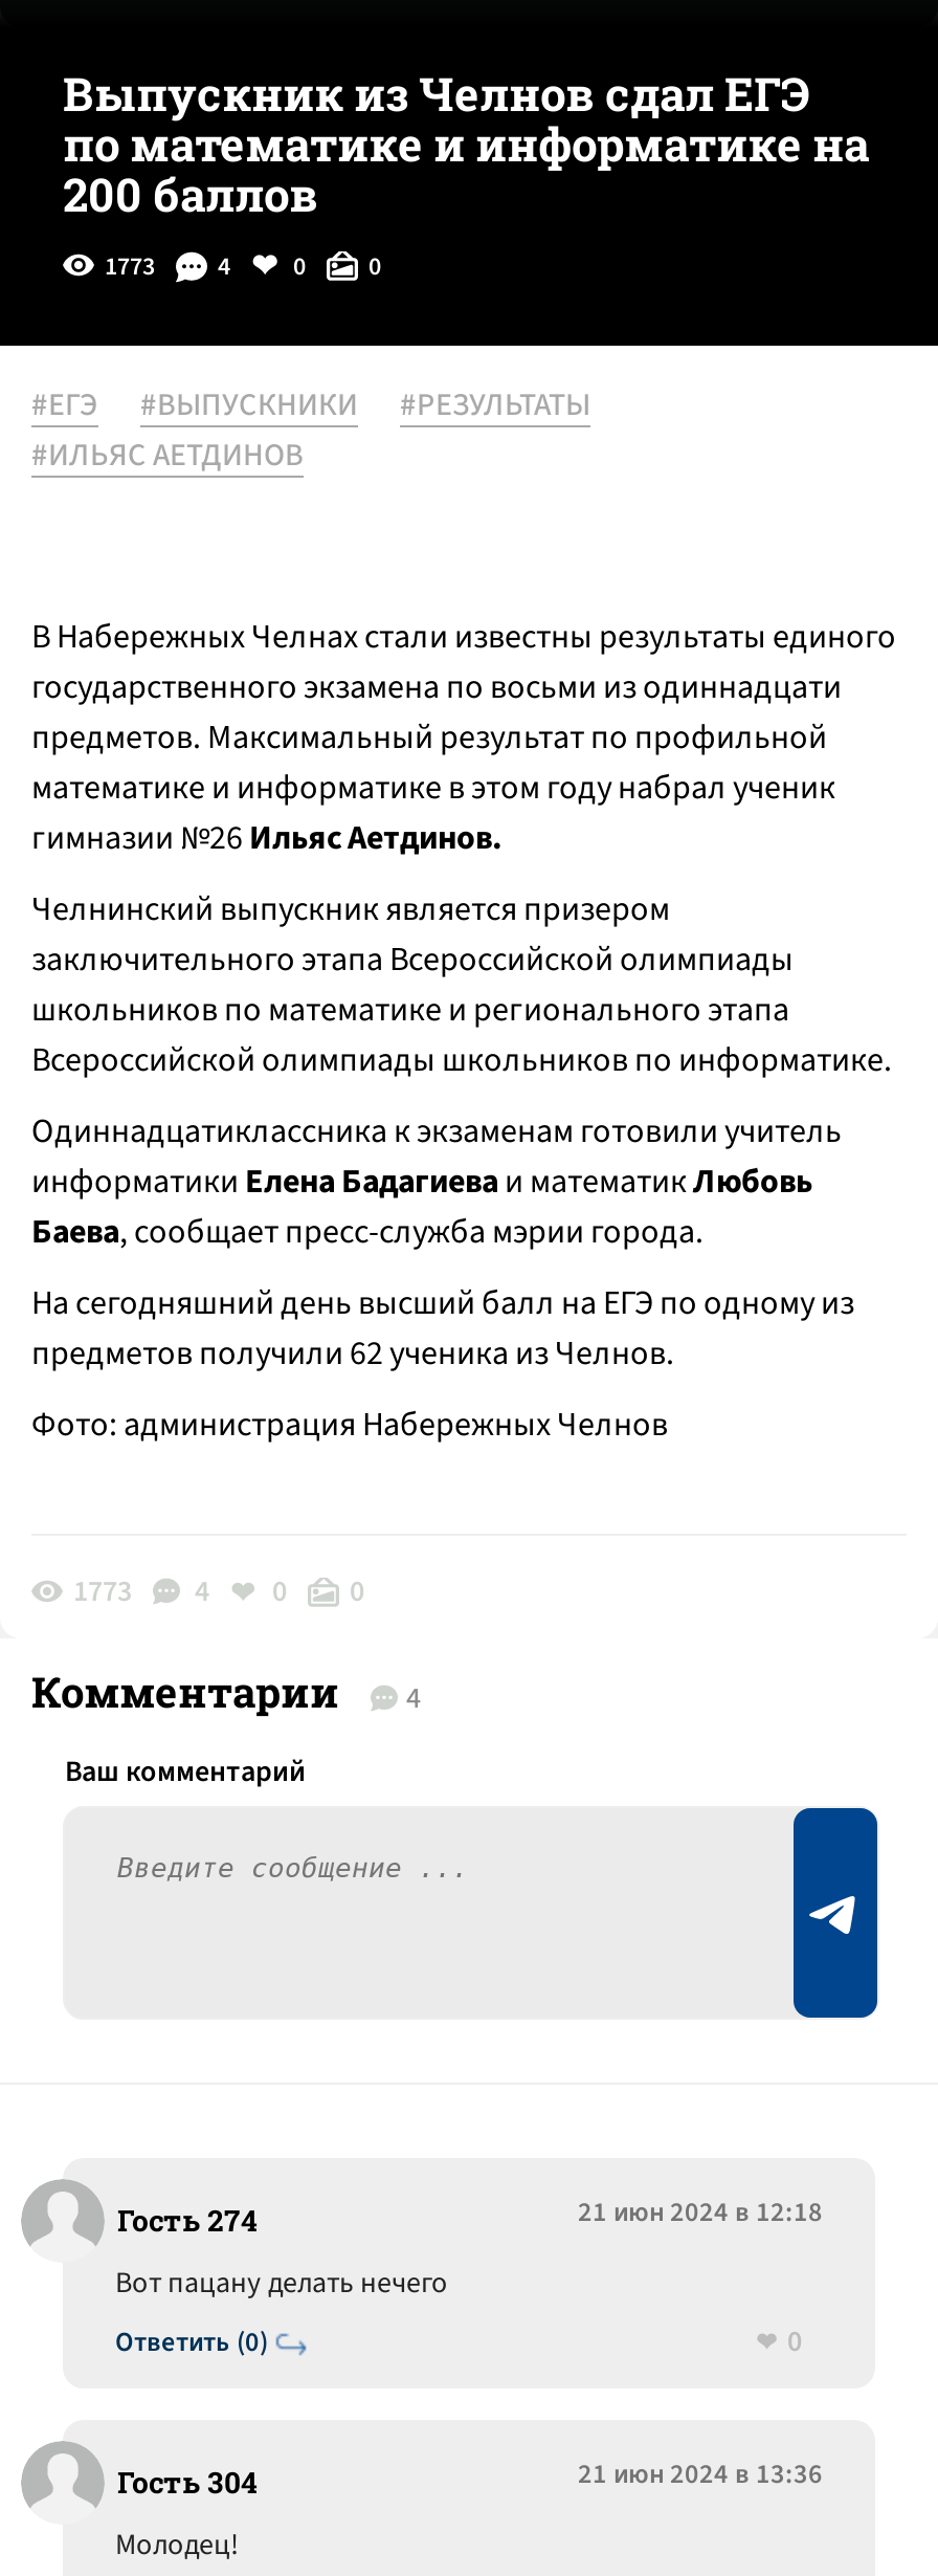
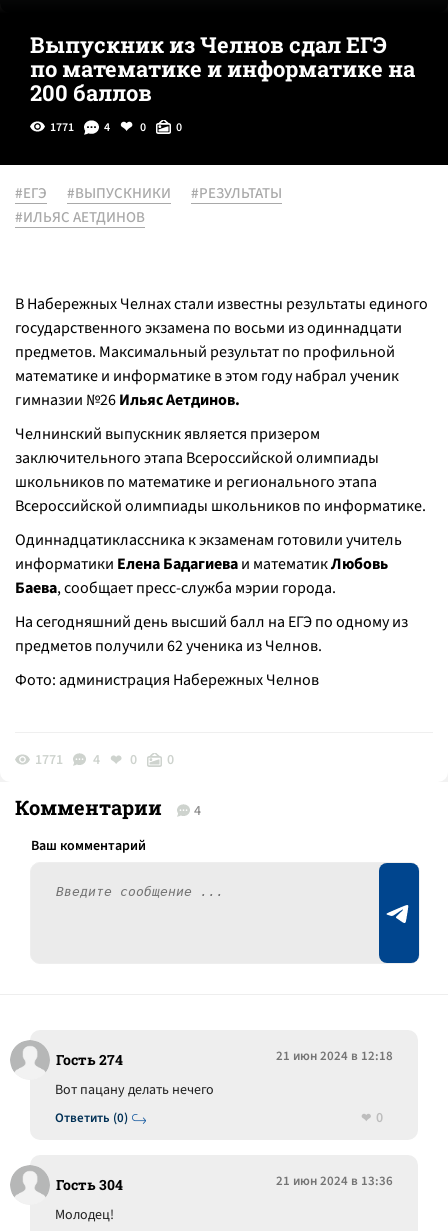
- 1773 4 0 0
+ 1771 4 0 0

- 1773 4 0 0
+ 1771 4 0 0
